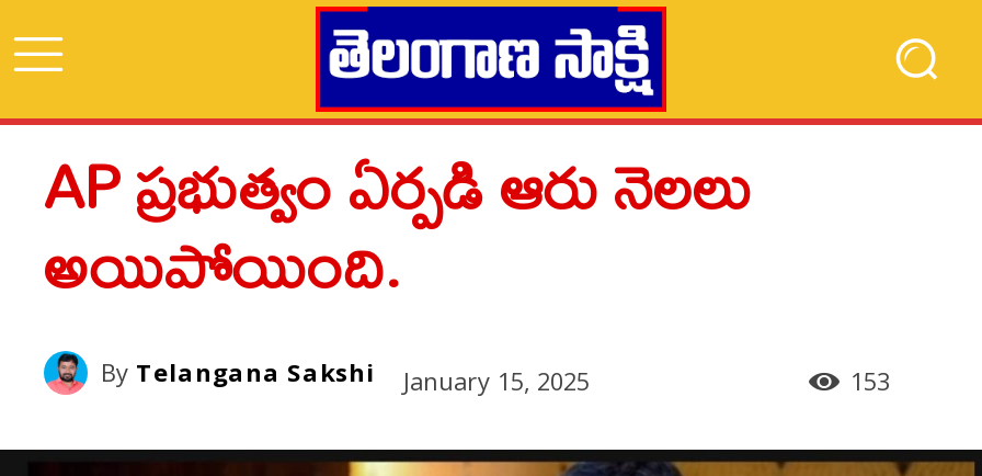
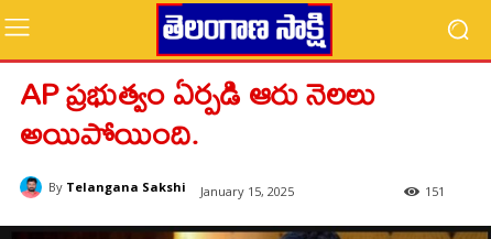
- 153
+ 151
